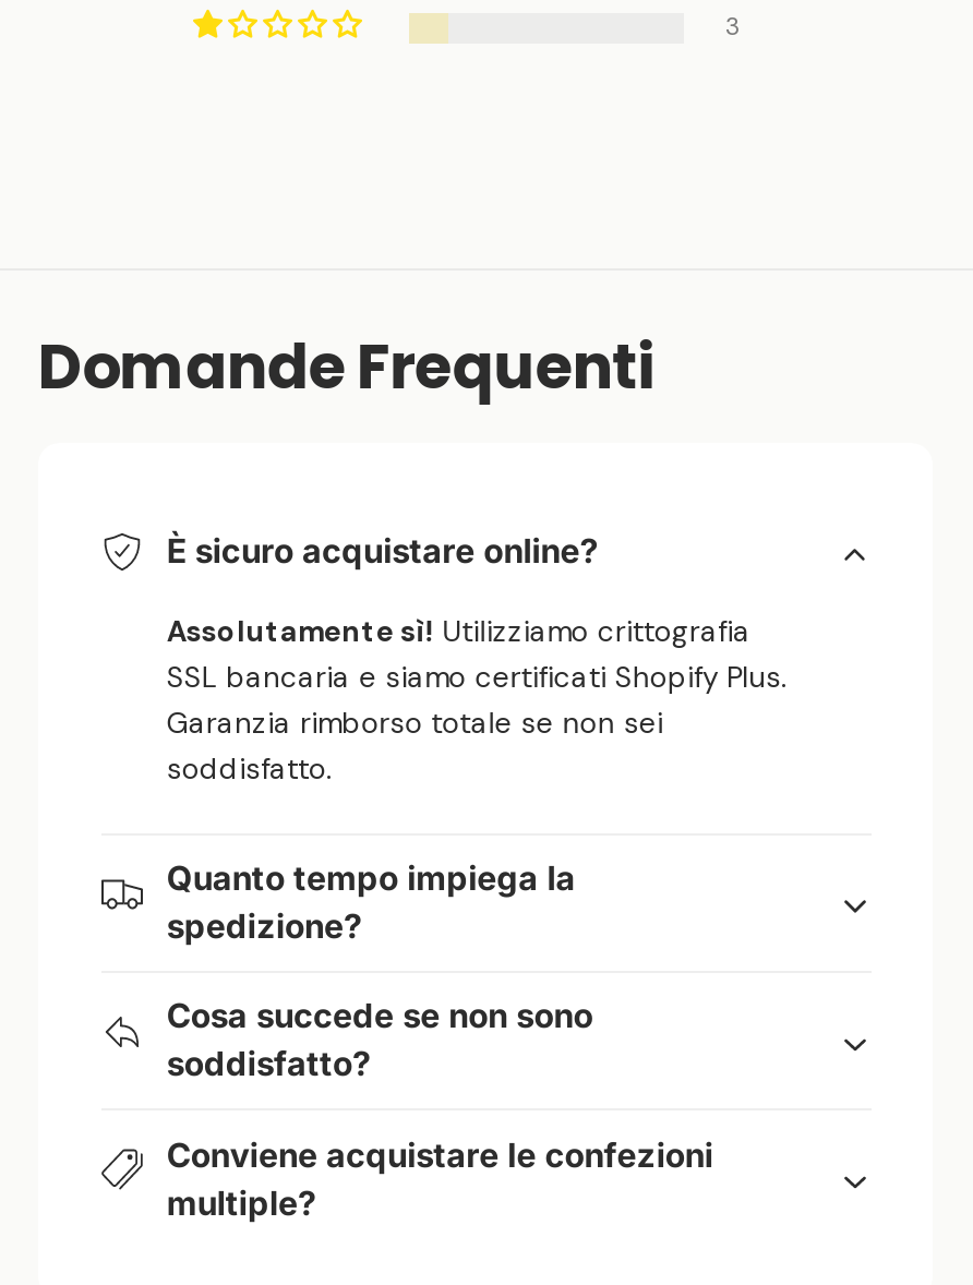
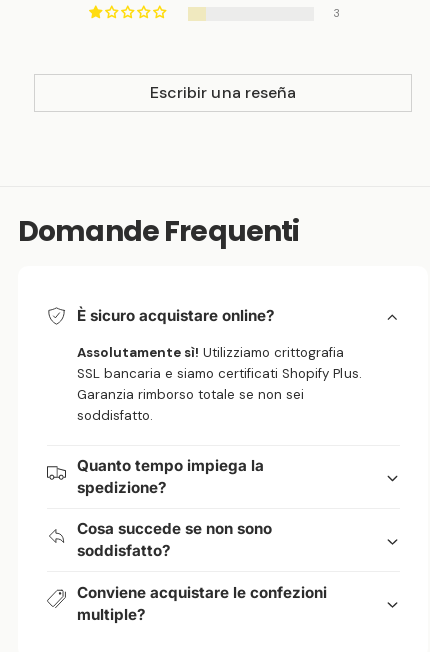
+ Escribir una reseña
